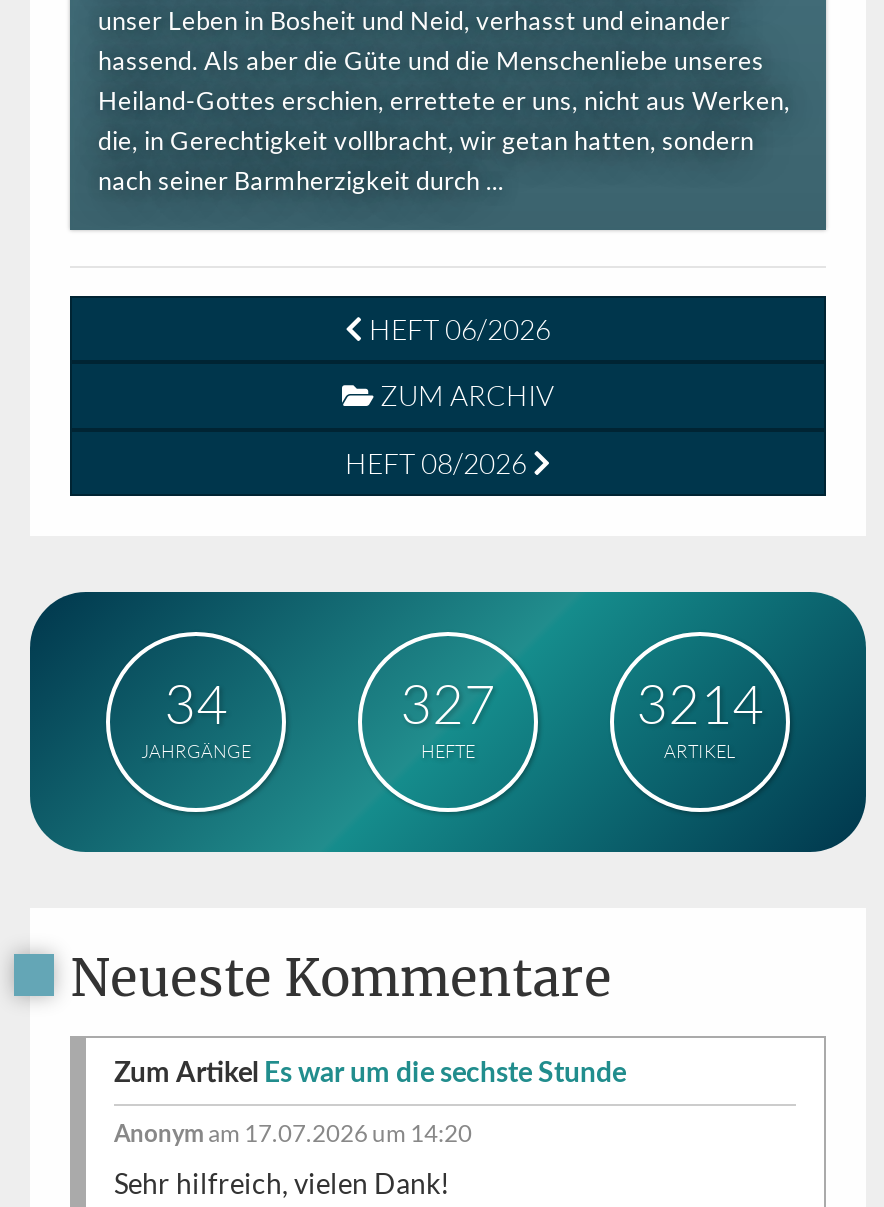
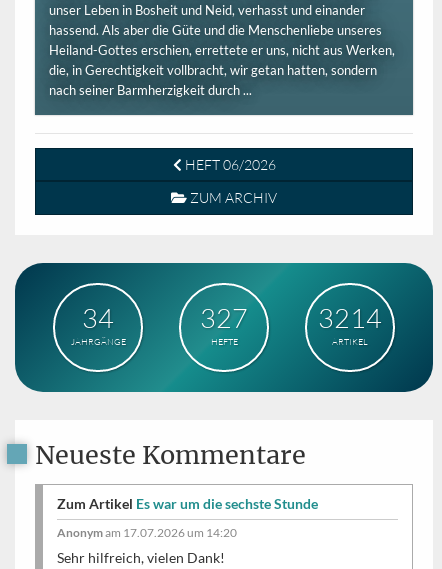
- HEFT 08/2026
